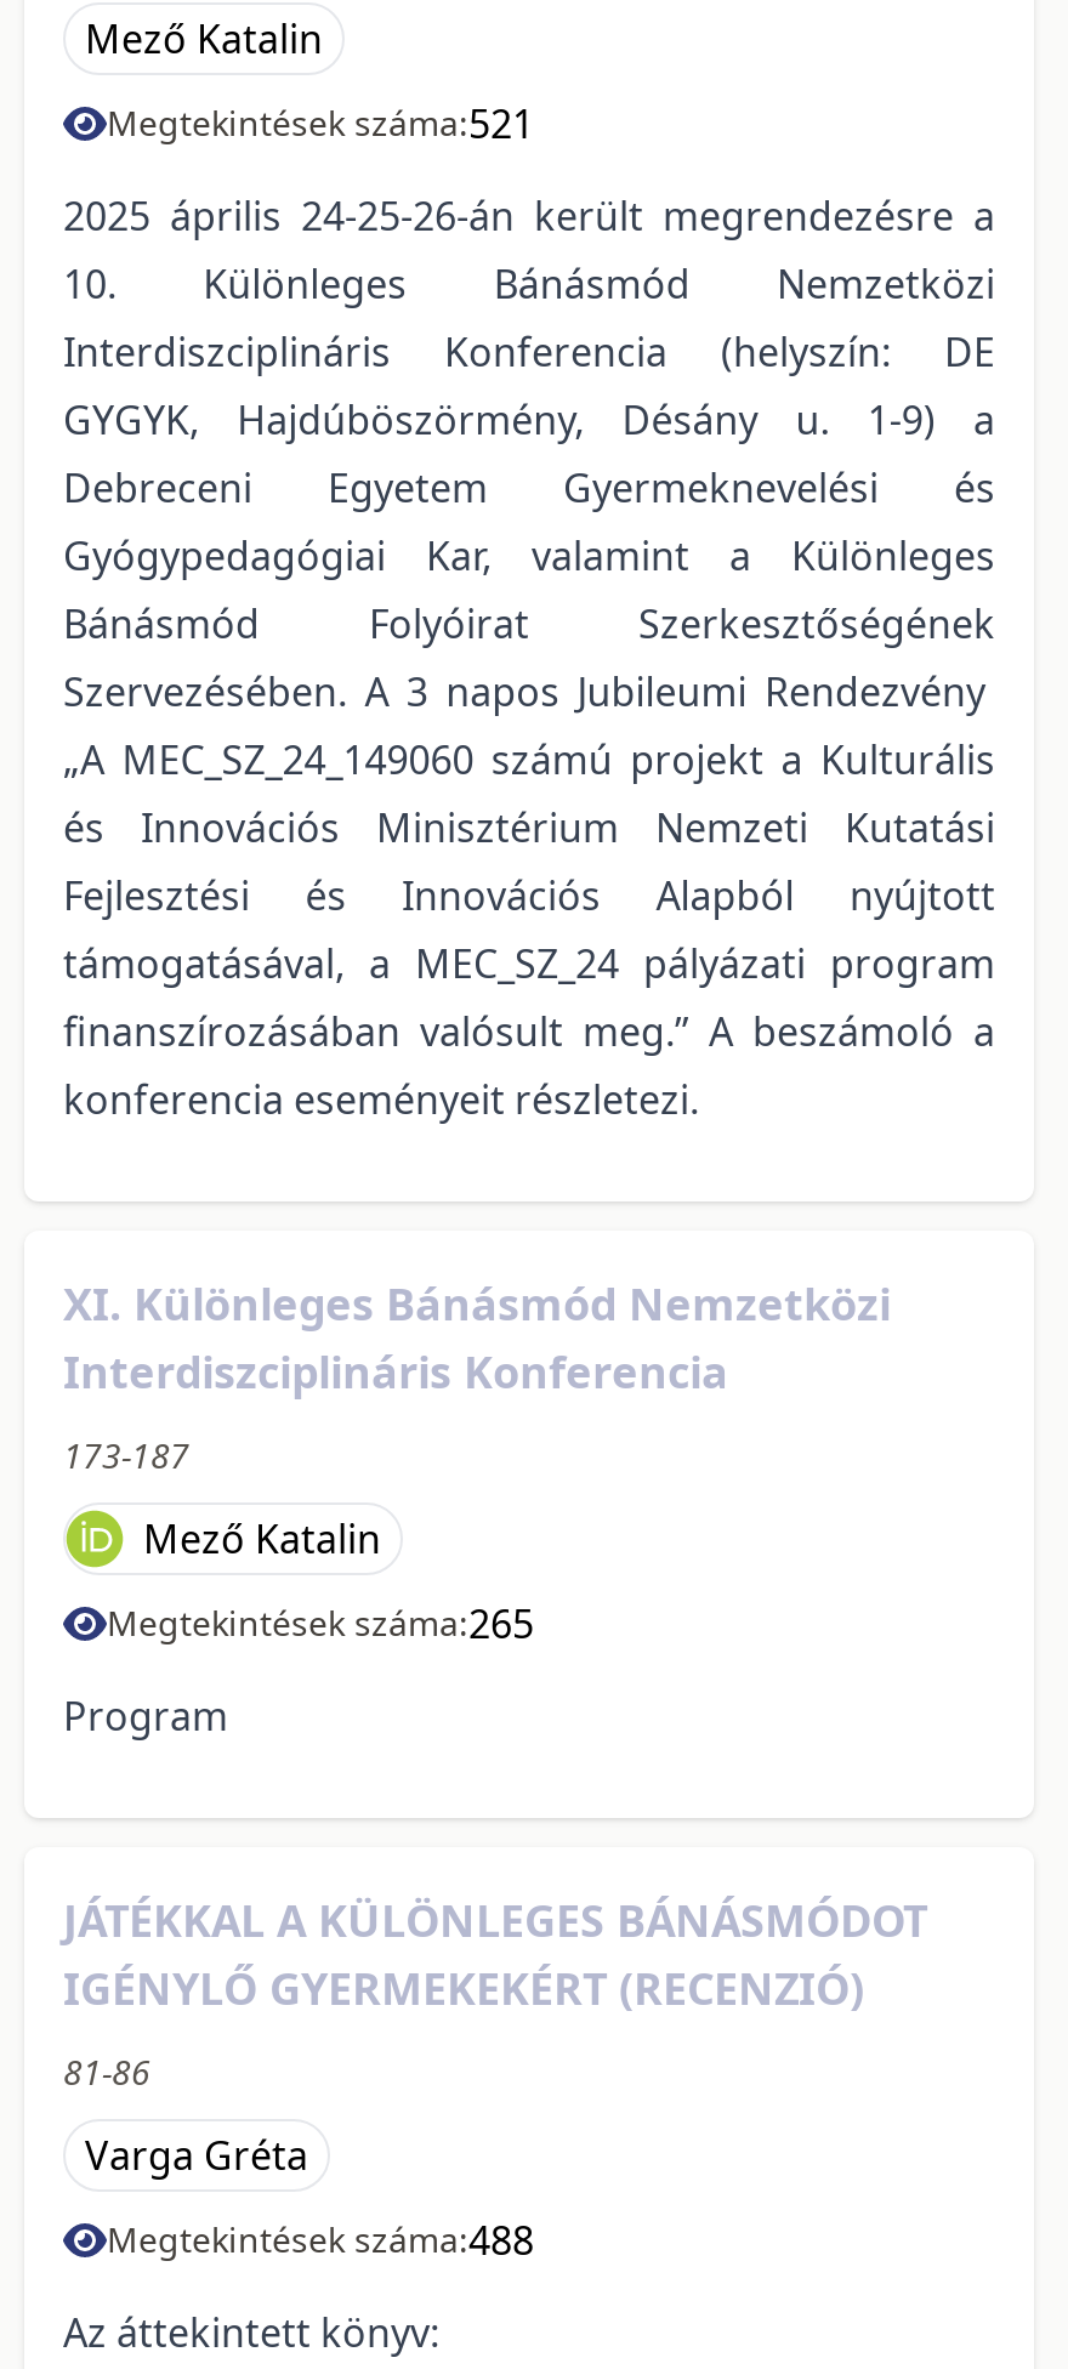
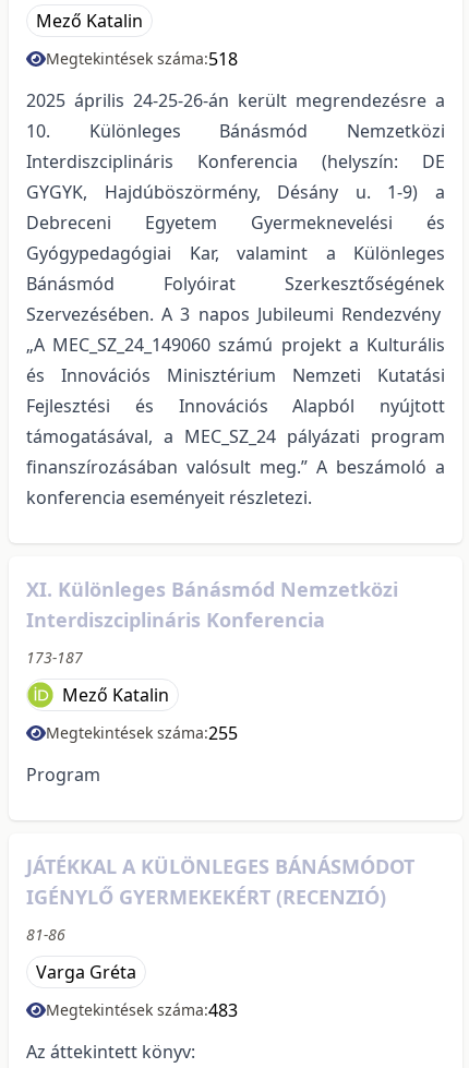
- Megtekintések száma:521
+ Megtekintések száma:518

- Megtekintések száma:265
+ Megtekintések száma:255

- Megtekintések száma:488
+ Megtekintések száma:483
